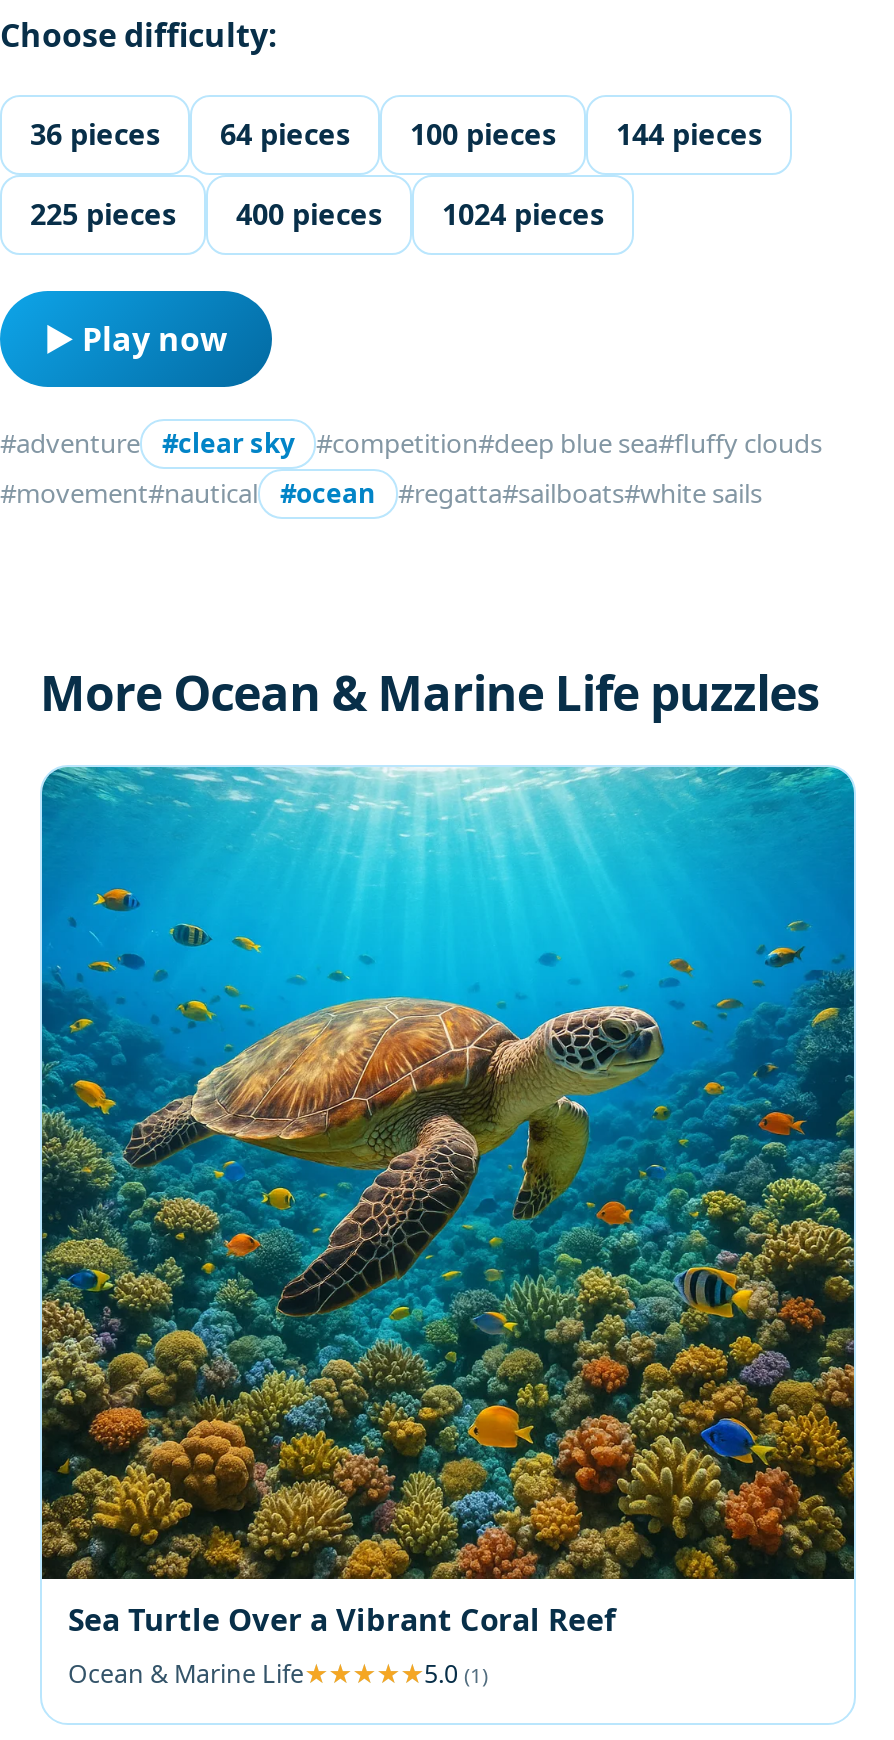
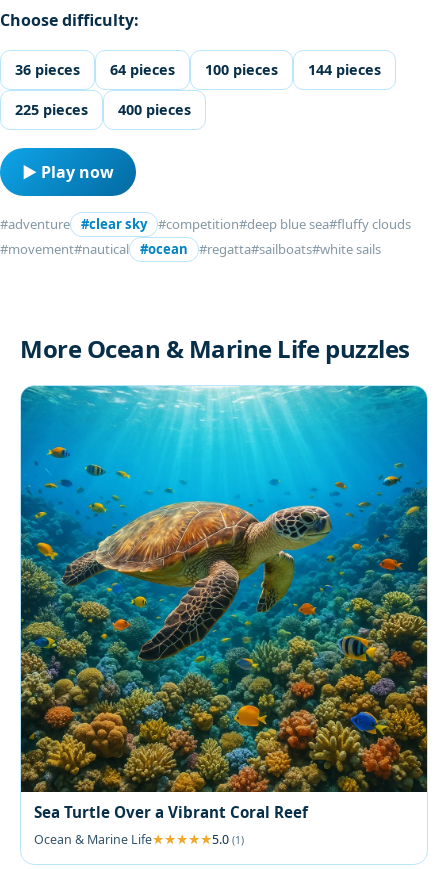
- 1024 pieces
